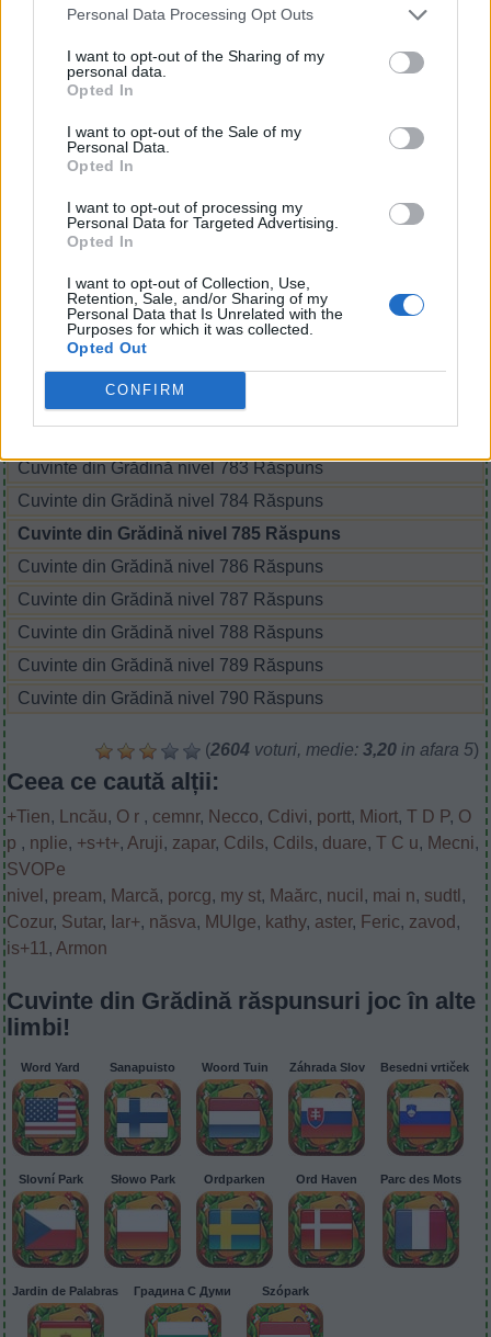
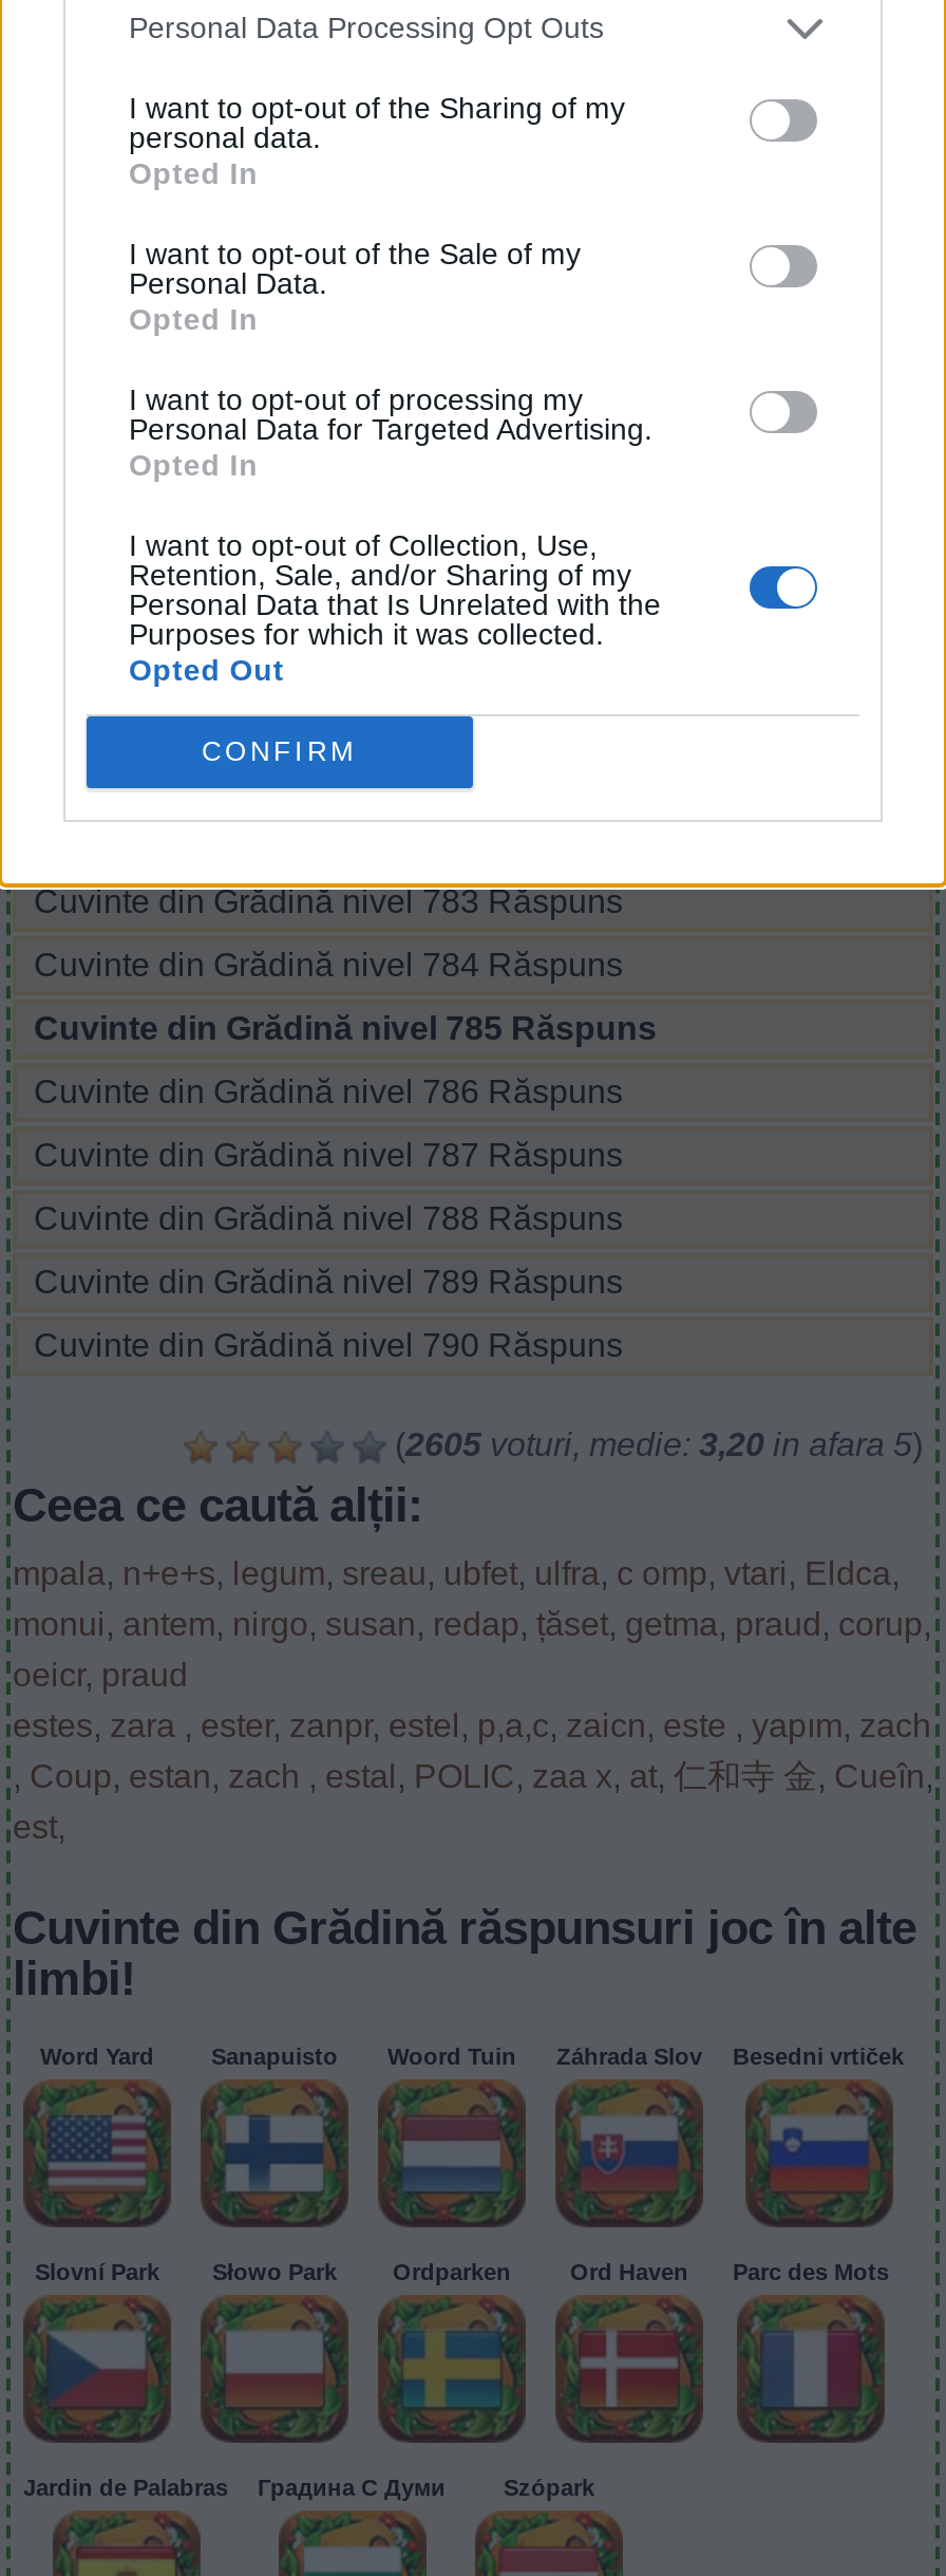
- (2604 voturi, medie: 3,20 in afara 5)
+ (2605 voturi, medie: 3,20 in afara 5)

- +Tien, Lncău, O r, cemnr, Necco, Cdivi, portt, Miort, T D P, O
- p, nplie, +s+t+, Aruji, zapar, Cdils, Cdils, duare, T C u, Mecni,
- SVOPe
- nivel, pream, Marcă, porcg, my st, Maărc, nucil, mai n, sudtl,
- Cozur, Sutar, Iar+, năsva, MUlge, kathy, aster, Feric, zavod,
- is+11, Armon
+ mpala, n+e+s, legum, sreau, ubfet, ulfra, c omp, vtari, Eldca,
+ monui, antem, nirgo, susan, redap, țăset, getma, praud, corup,
+ oeicr, praud
+ estes, zara, ester, zanpr, estel, p,a,c, zaicn, este, yapım, zach
+ , Coup, estan, zach, estal, POLIC, zaa x, at,仁和寺 金, Cueîn,
+ est,
